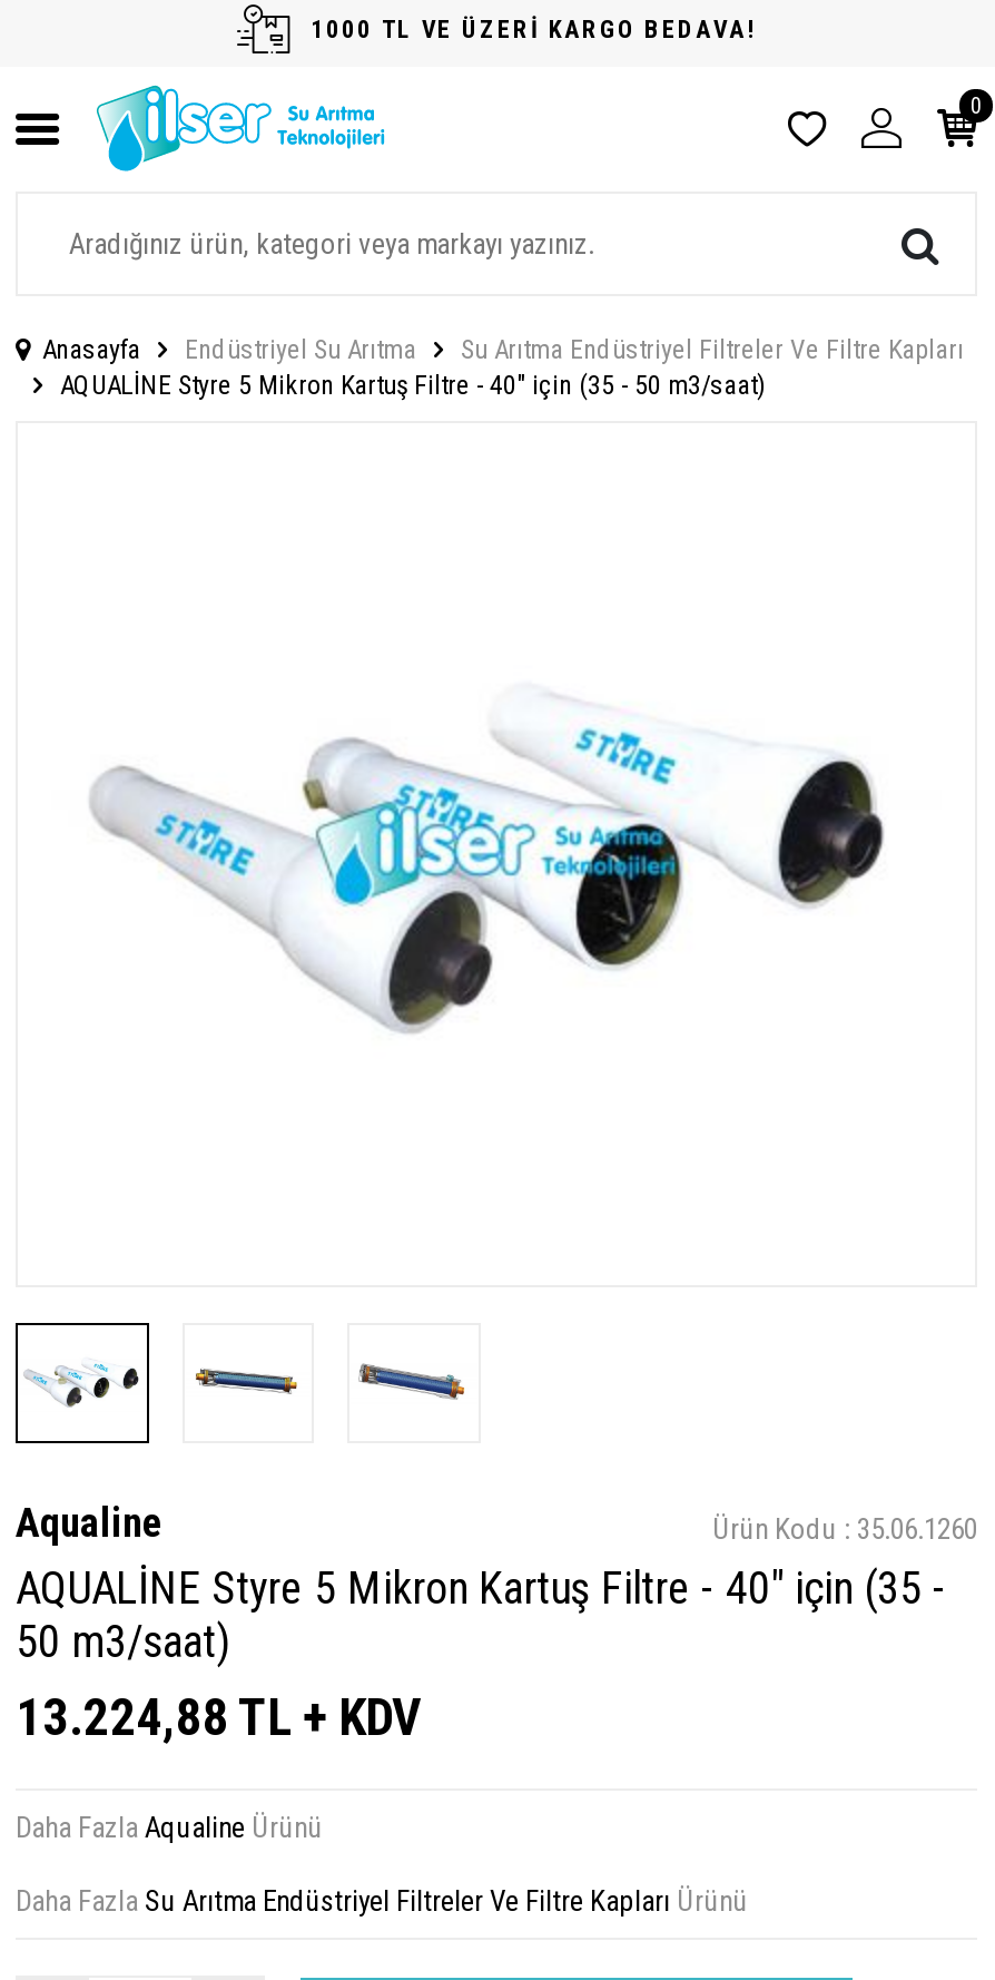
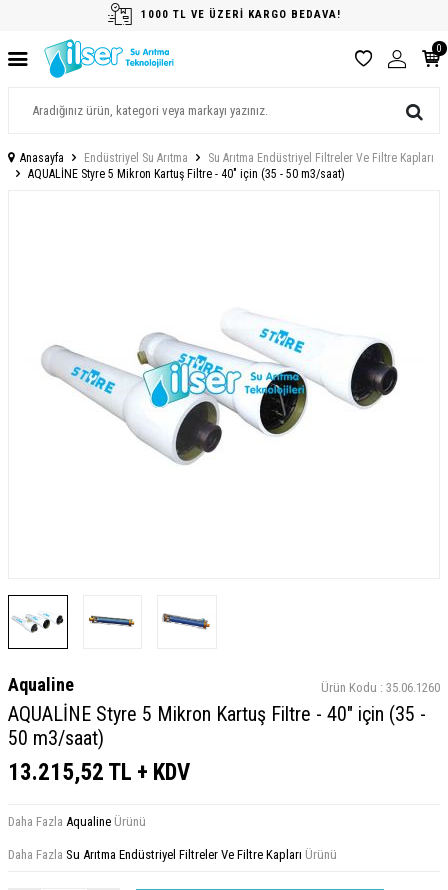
- 13.224,88 TL + KDV
+ 13.215,52 TL + KDV
